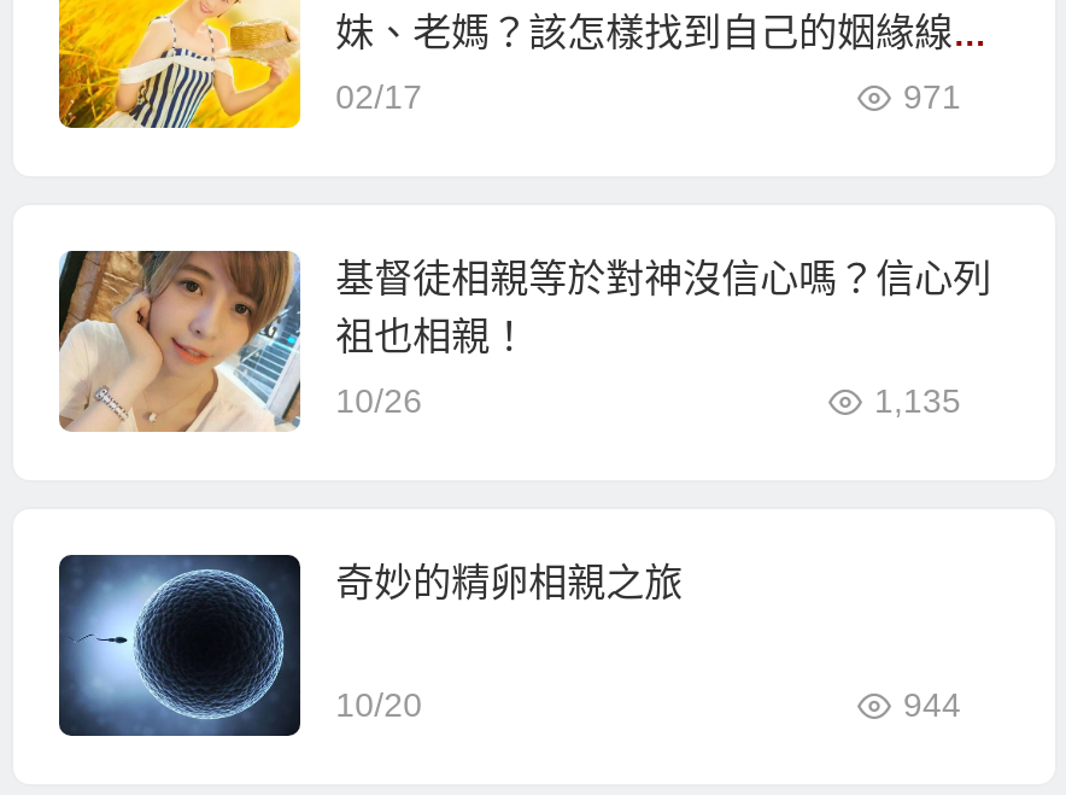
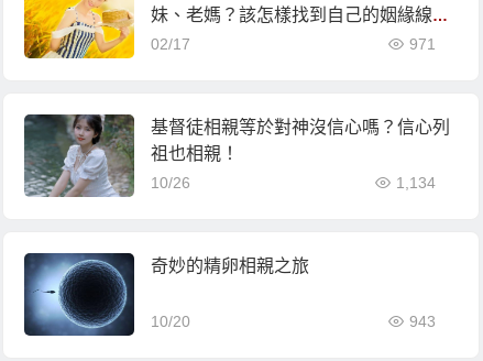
- [image]
+ [image]

- 1,135
+ 1,134

- 944
+ 943
